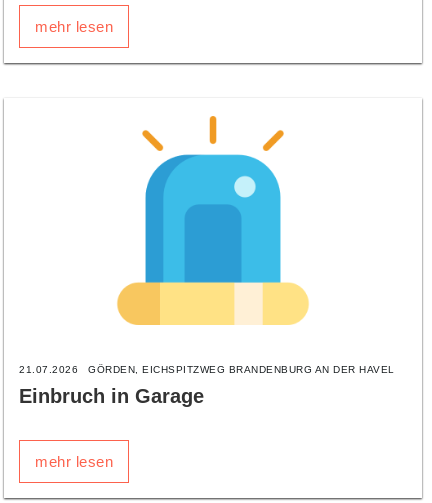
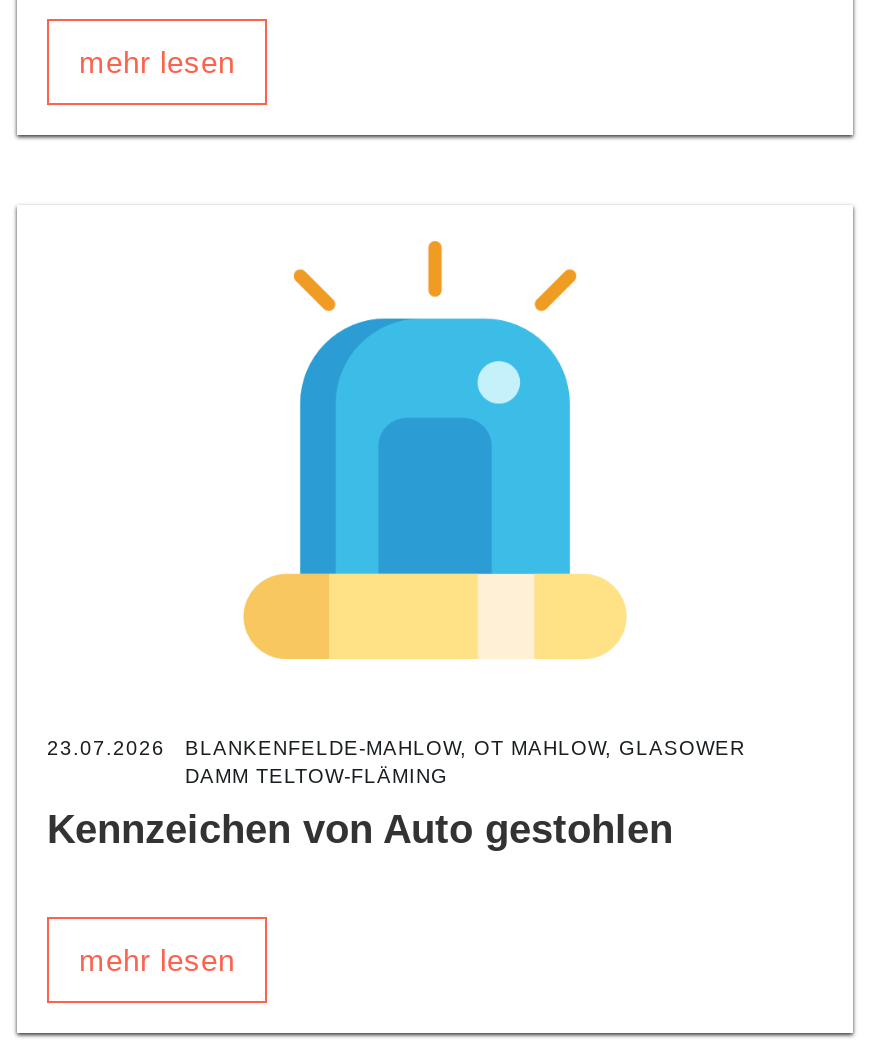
- 21.07.2026
- GÖRDEN, EICHSPITZWEG BRANDENBURG AN DER HAVEL
+ 23.07.2026
+ BLANKENFELDE-MAHLOW, OT MAHLOW, GLASOWER
+ DAMM TELTOW-FLÄMING

- Einbruch in Garage
+ Kennzeichen von Auto gestohlen
